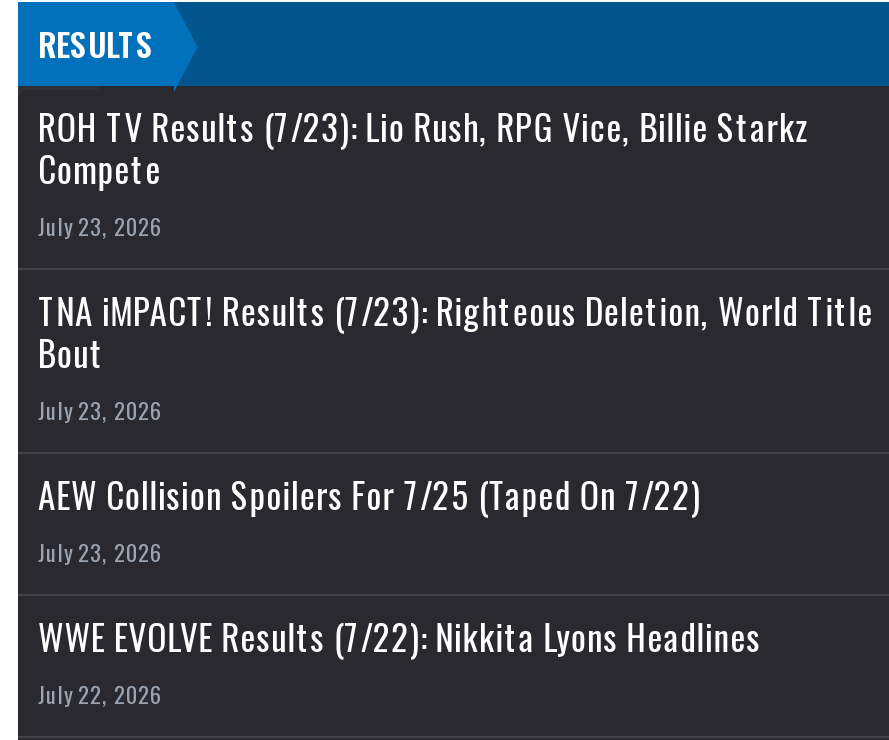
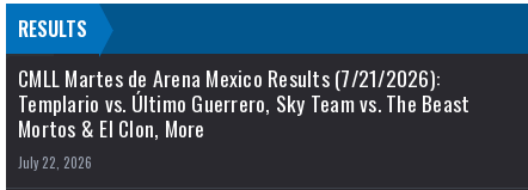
- ROH TV Results (7/23): Lio Rush, RPG Vice, Billie Starkz
- Compete
- July 23, 2026
- TNA iMPACT! Results (7/23): Righteous Deletion, World Title
- Bout
- July 23, 2026
- AEW Collision Spoilers For 7/25 (Taped On 7/22)
- July 23, 2026
- WWE EVOLVE Results (7/22): Nikkita Lyons Headlines
+ CMLL Martes de Arena Mexico Results (7/21/2026):
+ Templario vs. Último Guerrero, Sky Team vs. The Beast
+ Mortos & El Clon, More
